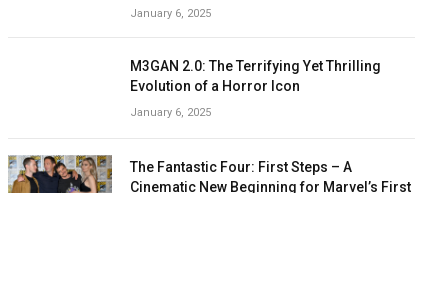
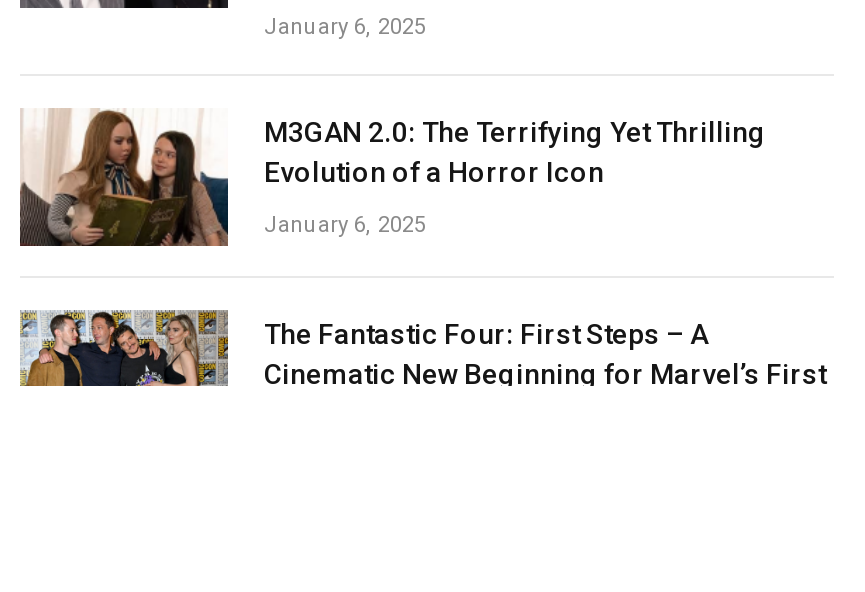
+ [image]
